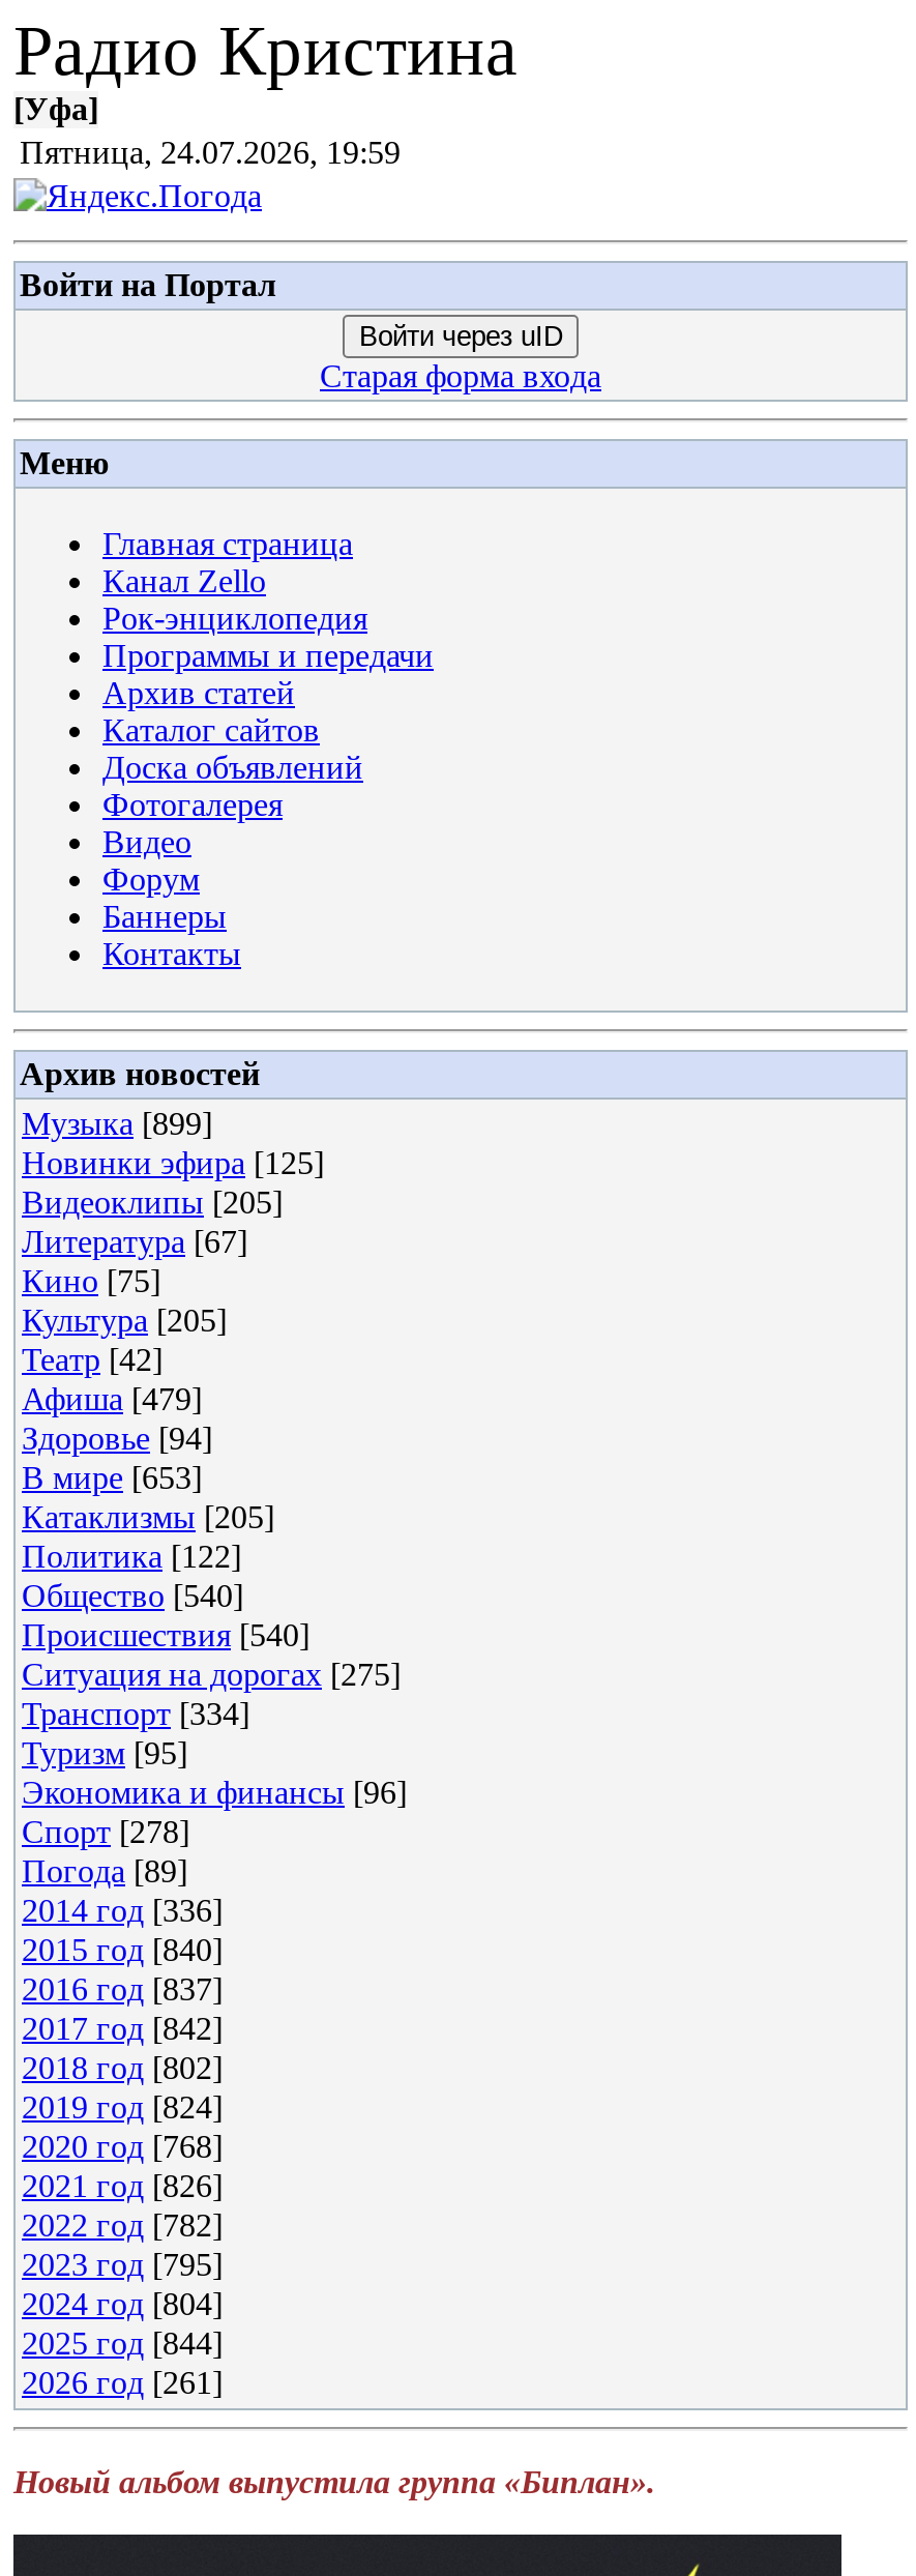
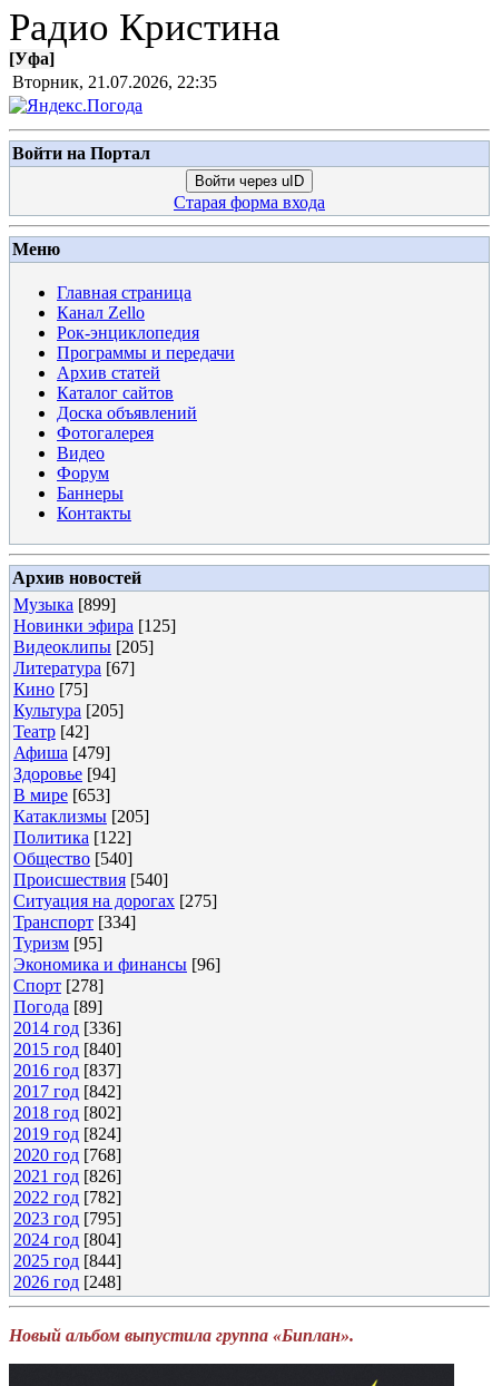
- Пятница, 24.07.2026, 19:59
+ Вторник, 21.07.2026, 22:35

- 2026 год [261]
+ 2026 год [248]
